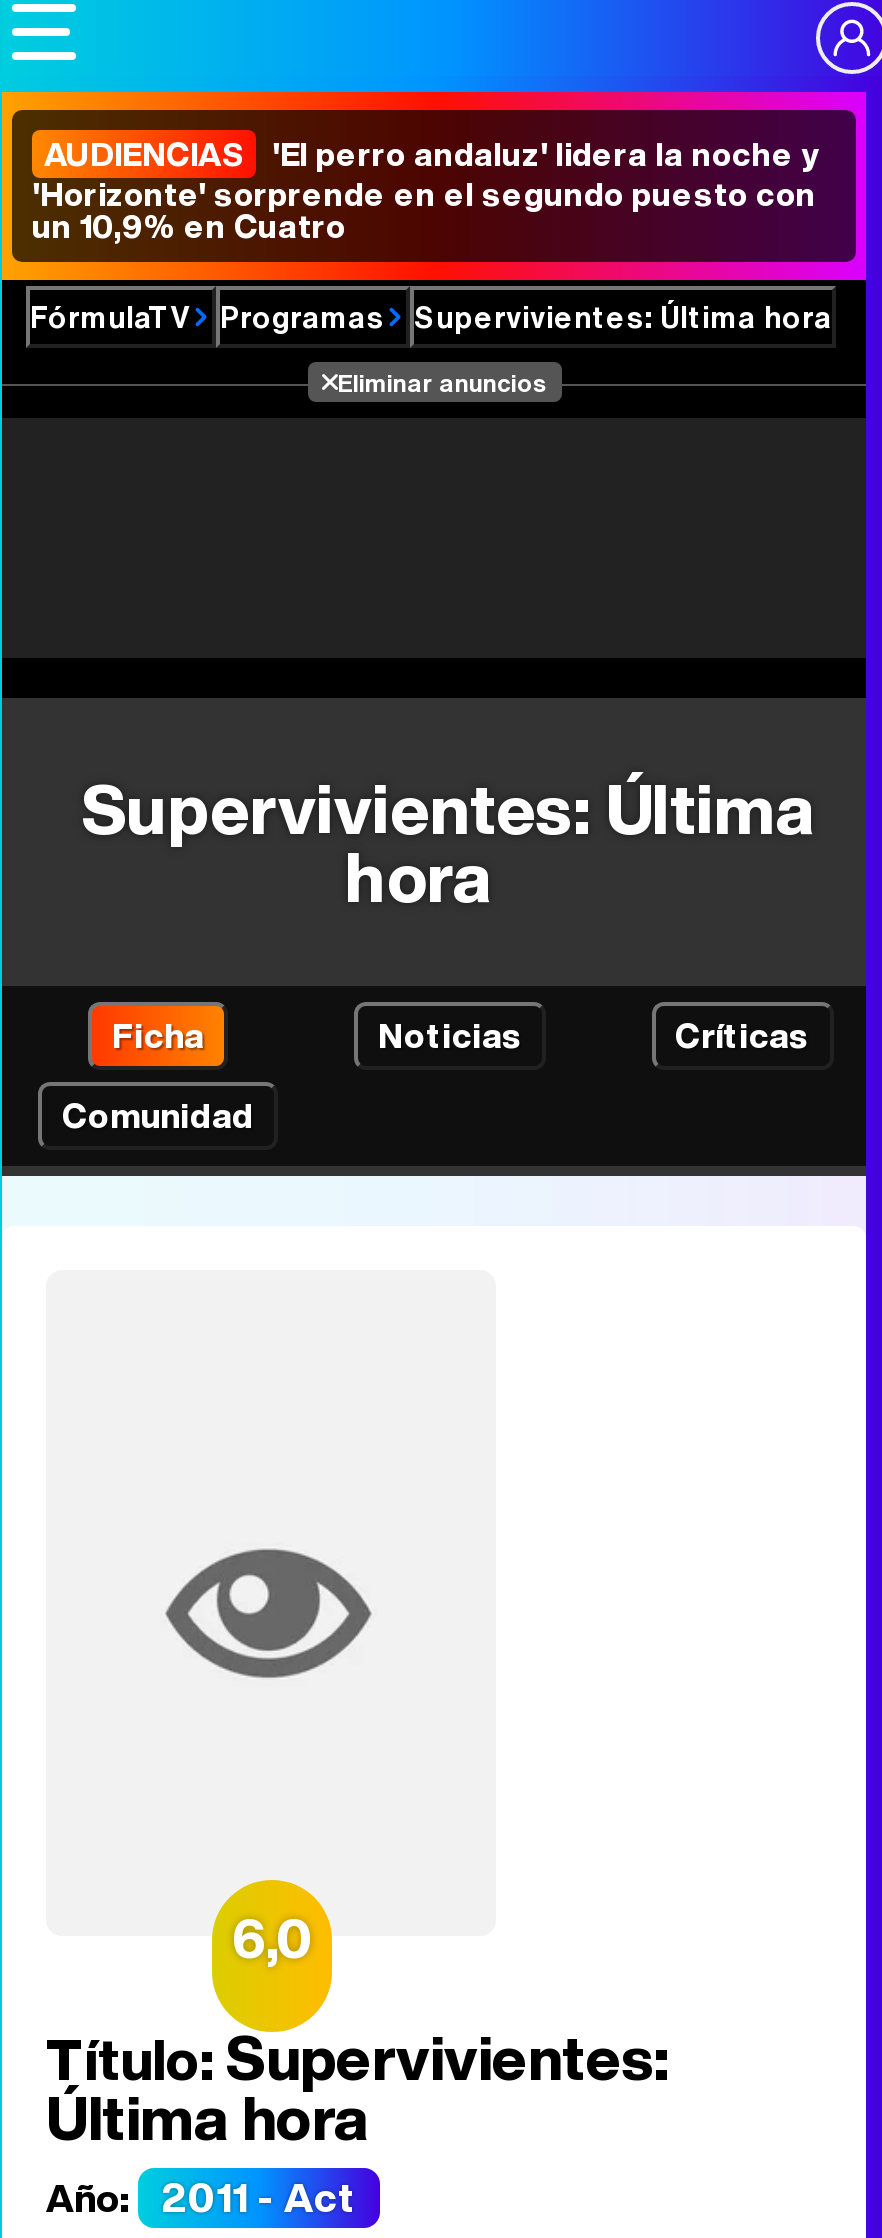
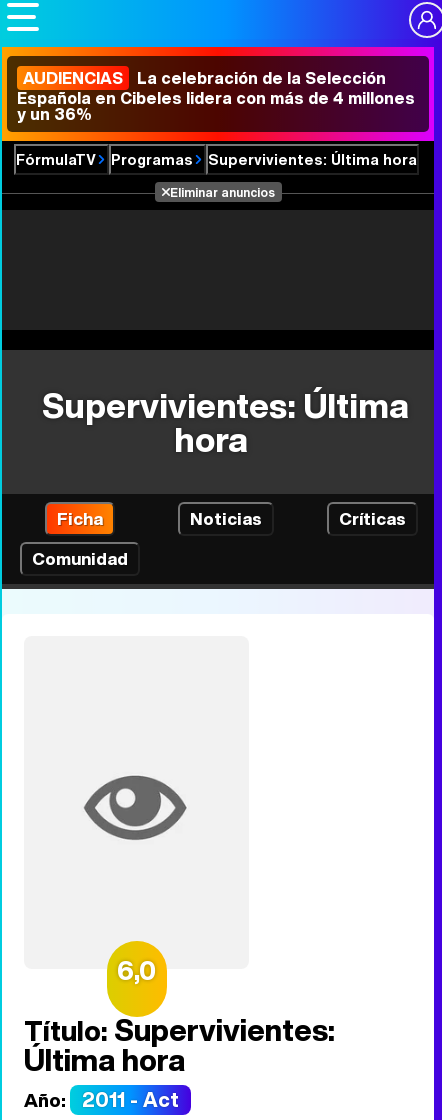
- AUDIENCIAS 'El perro andaluz' lidera la noche y
- 'Horizonte' sorprende en el segundo puesto con
- un 10,9% en Cuatro
+ AUDIENCIAS La celebración de la Selección
+ Española en Cibeles lidera con más de 4 millones
+ y un 36%
